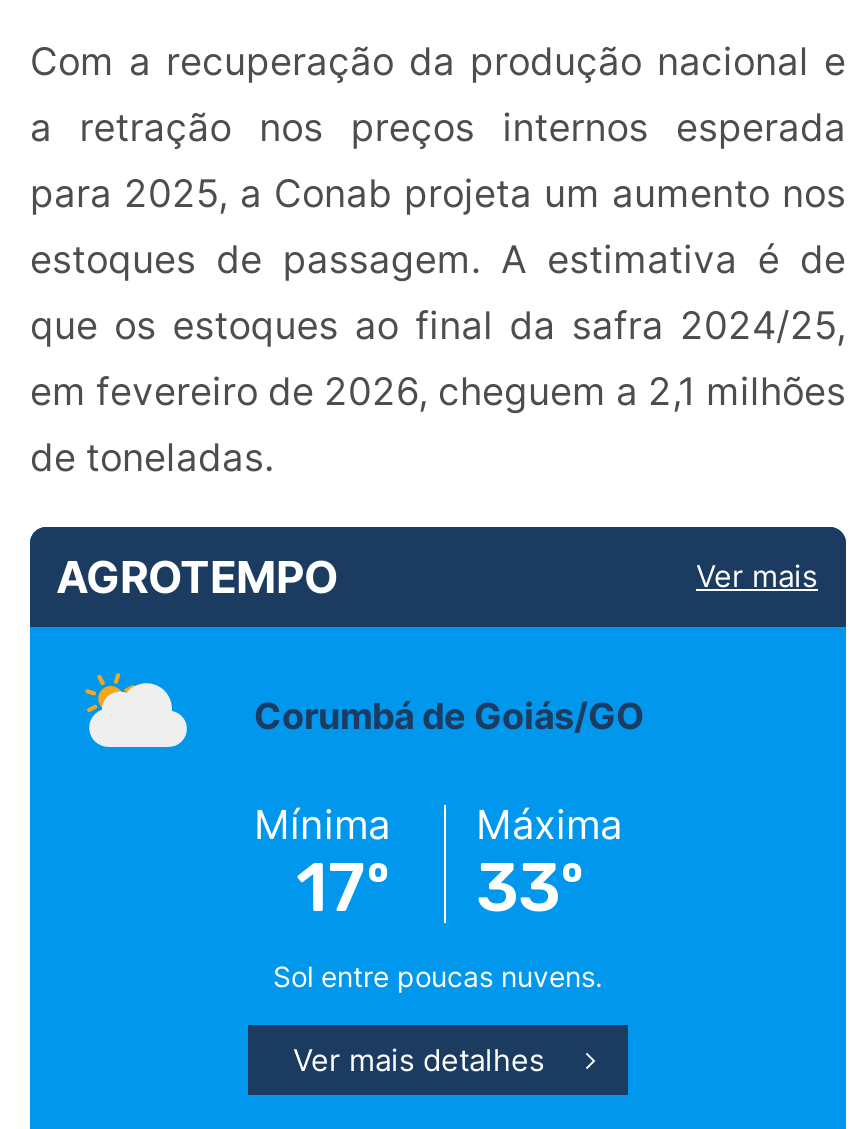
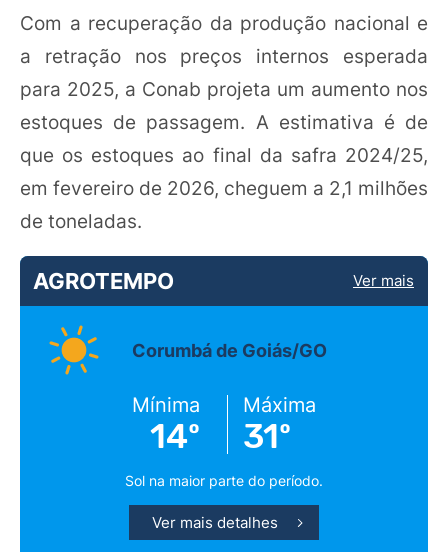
- [image]
+ [image]

- 33º
- Sol entre poucas nuvens.
+ 31º
+ Sol na maior parte do período.

- 17º
+ 14º
